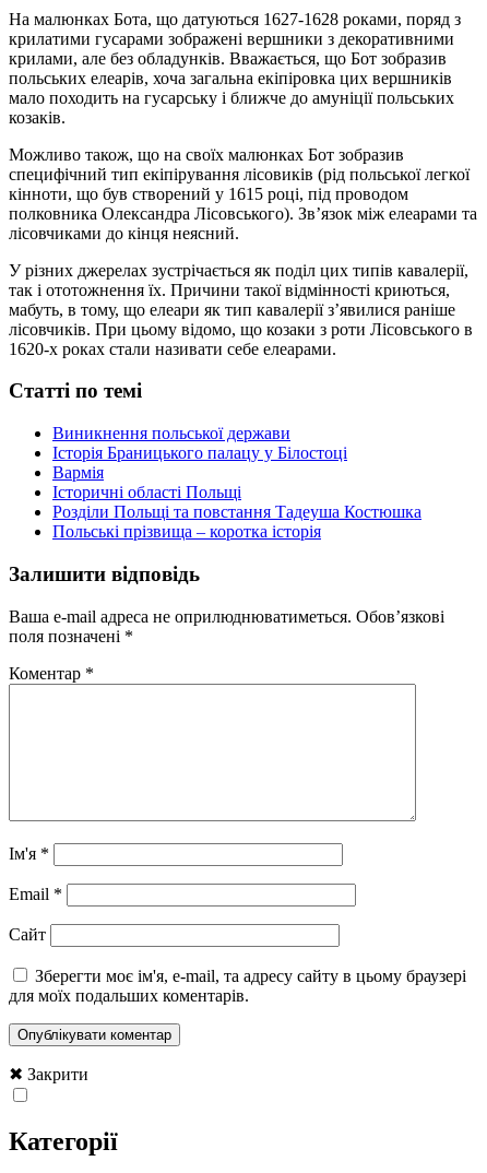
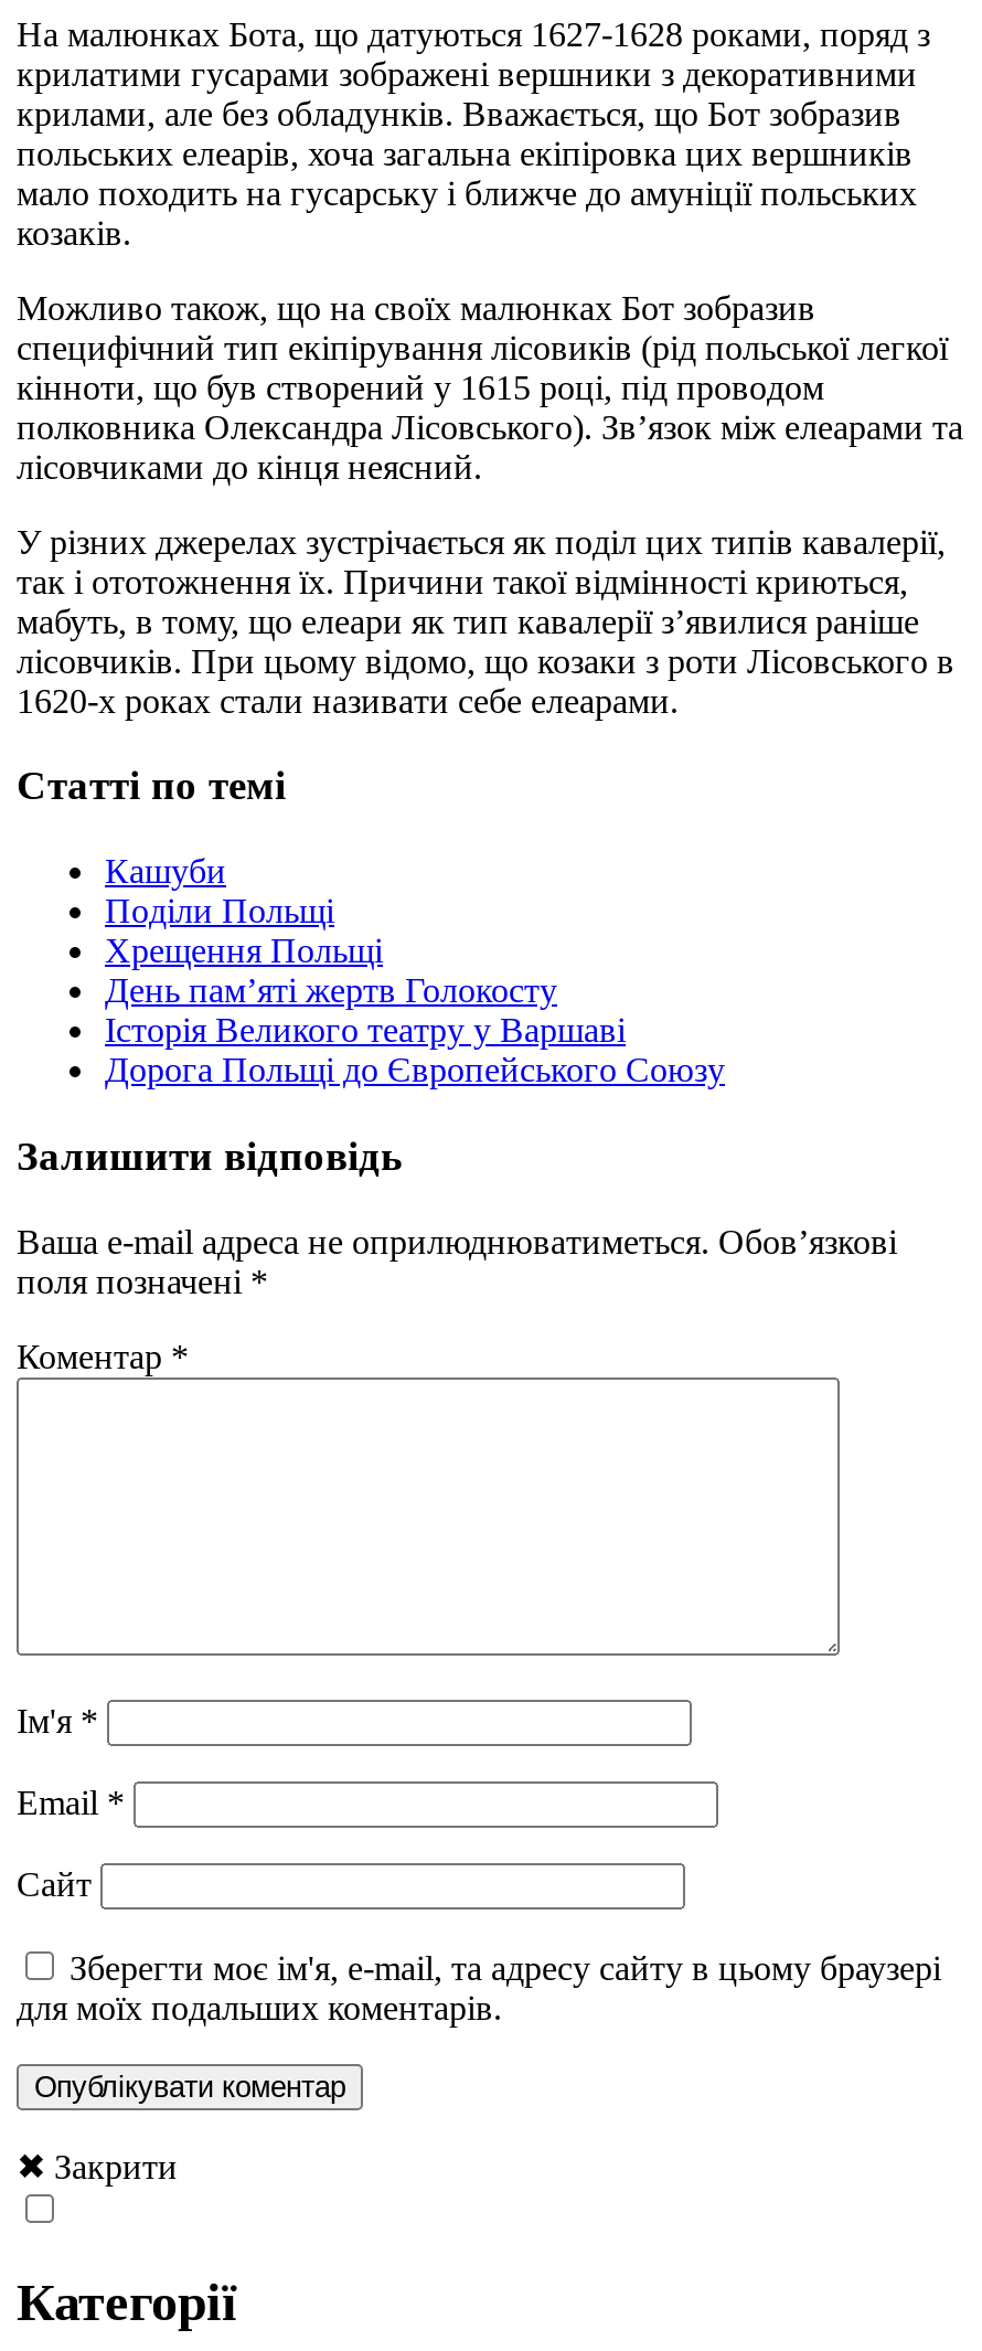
- Виникнення польської держави
- Історія Браницького палацу у Білостоці
- Вармія
- Історичні області Польщі
- Розділи Польщі та повстання Тадеуша Костюшка
- Польські прізвища – коротка історія
+ Кашуби
+ Поділи Польщі
+ Хрещення Польщі
+ День пам’яті жертв Голокосту
+ Історія Великого театру у Варшаві
+ Дорога Польщі до Європейського Союзу
